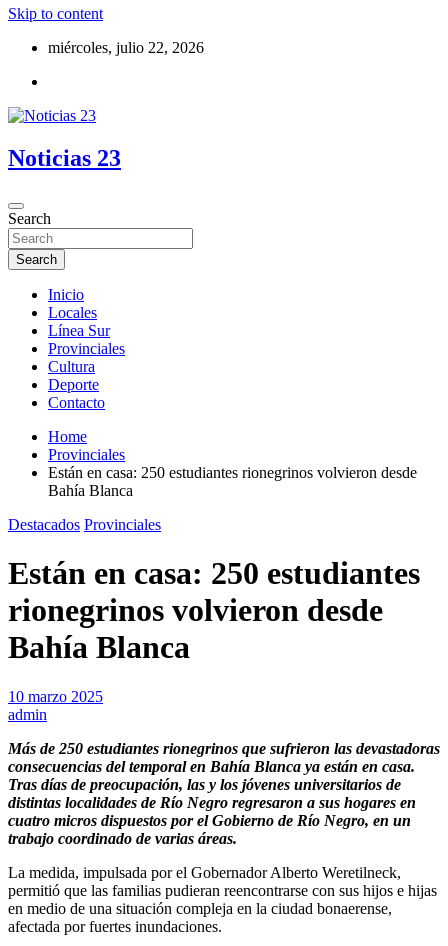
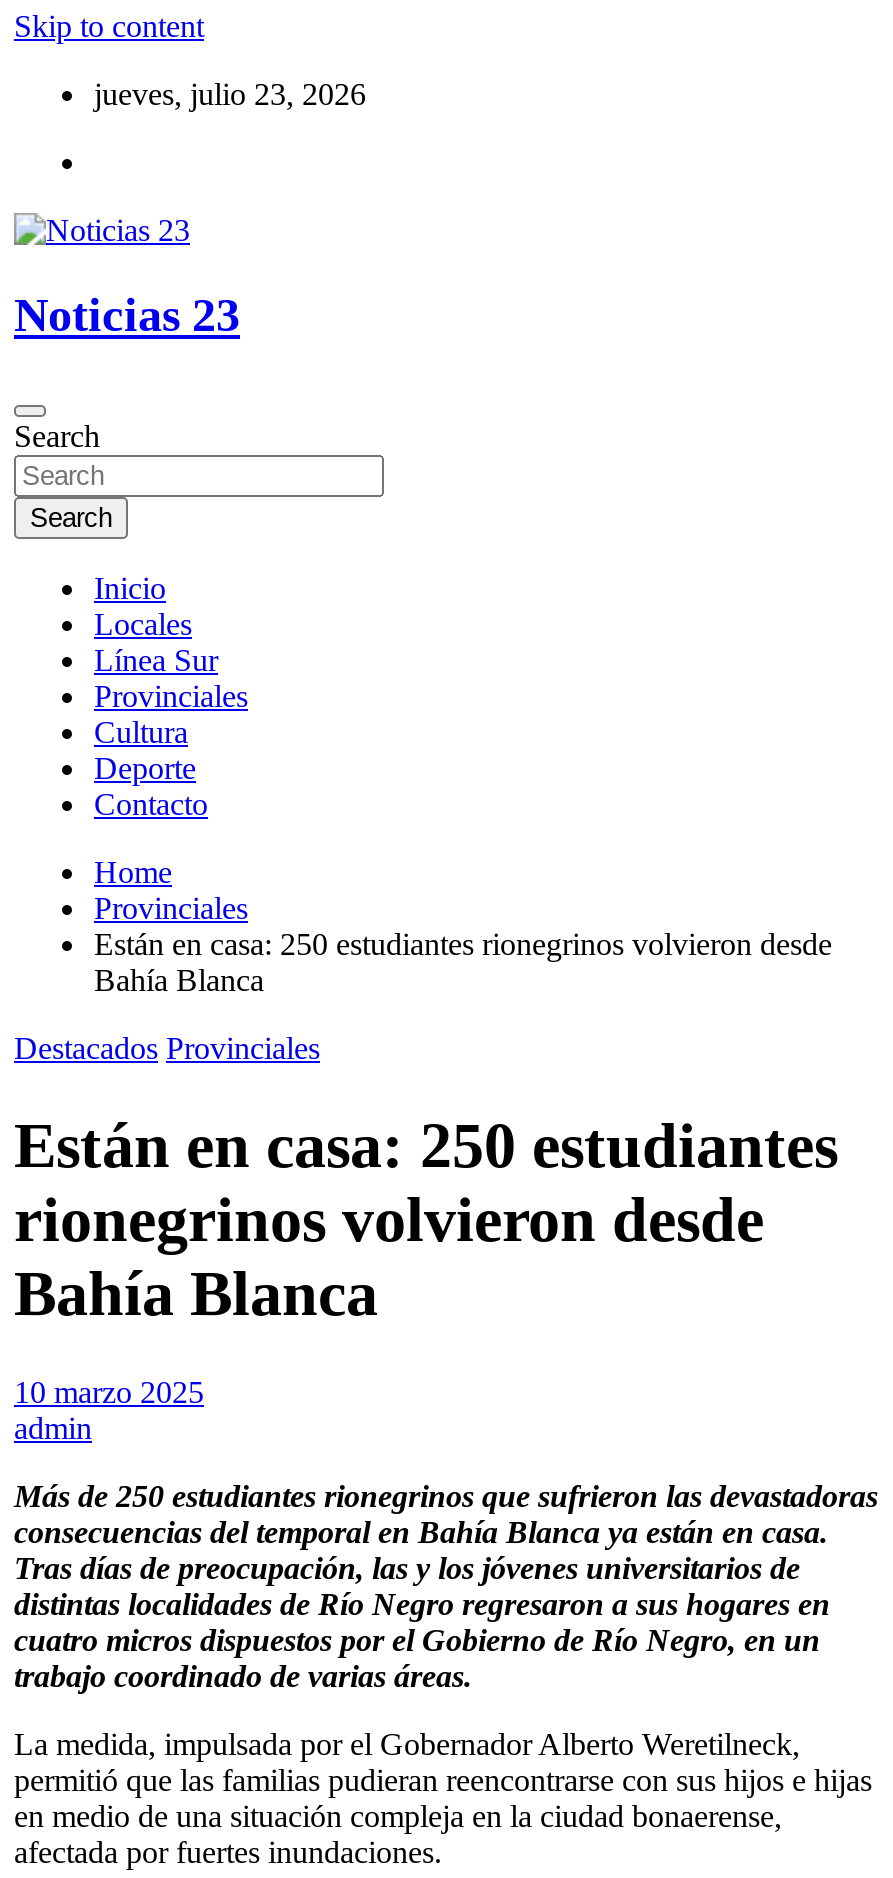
- miércoles, julio 22, 2026
+ jueves, julio 23, 2026
